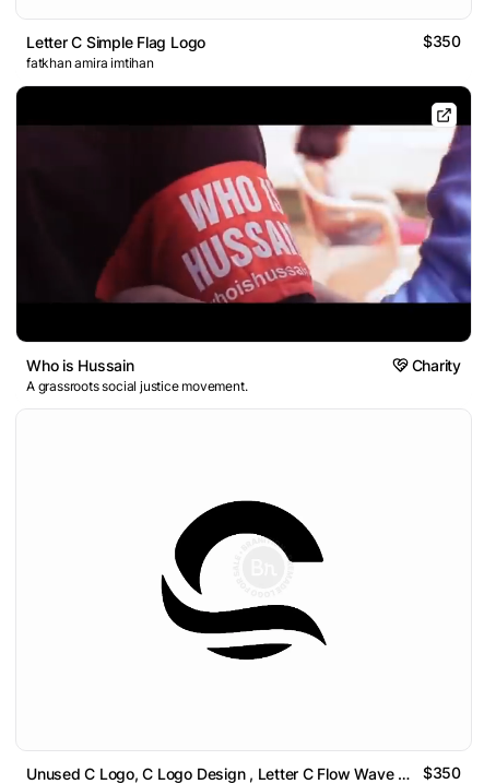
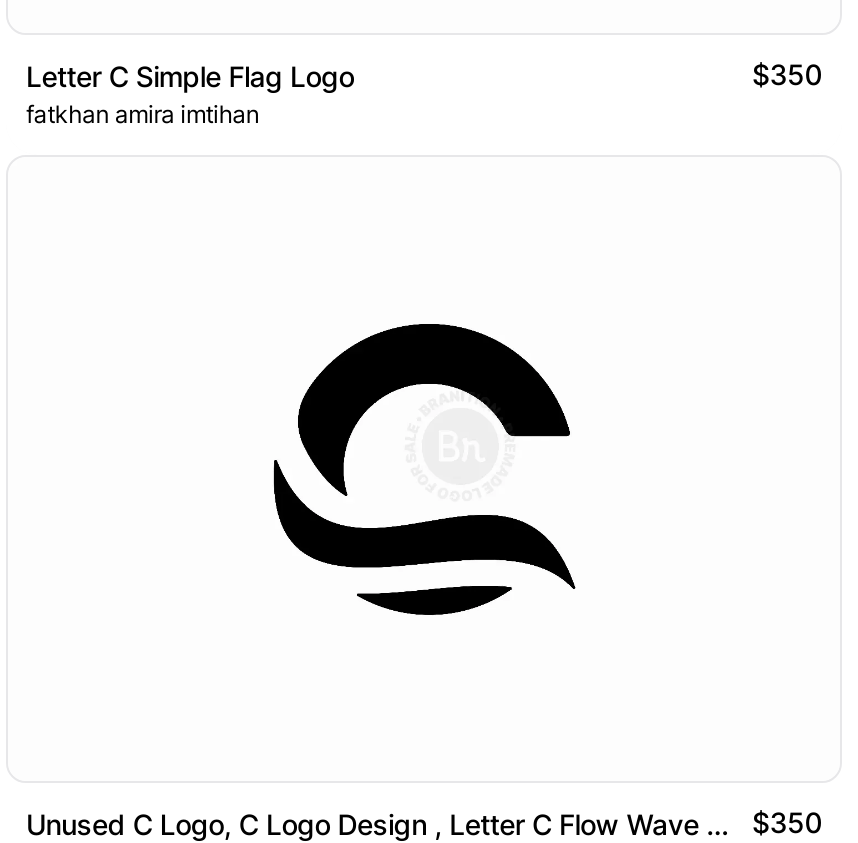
- [image]
- Who is Hussain
- Charity
- A grassroots social justice movement.
